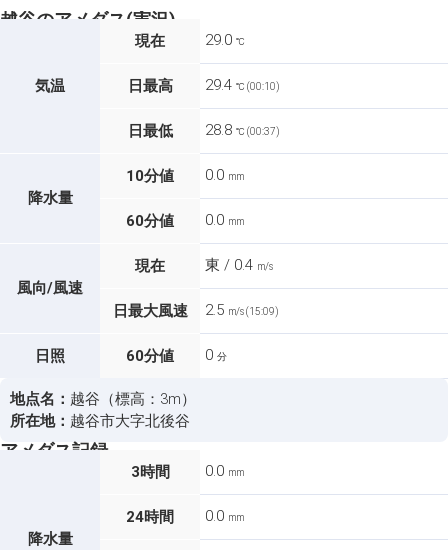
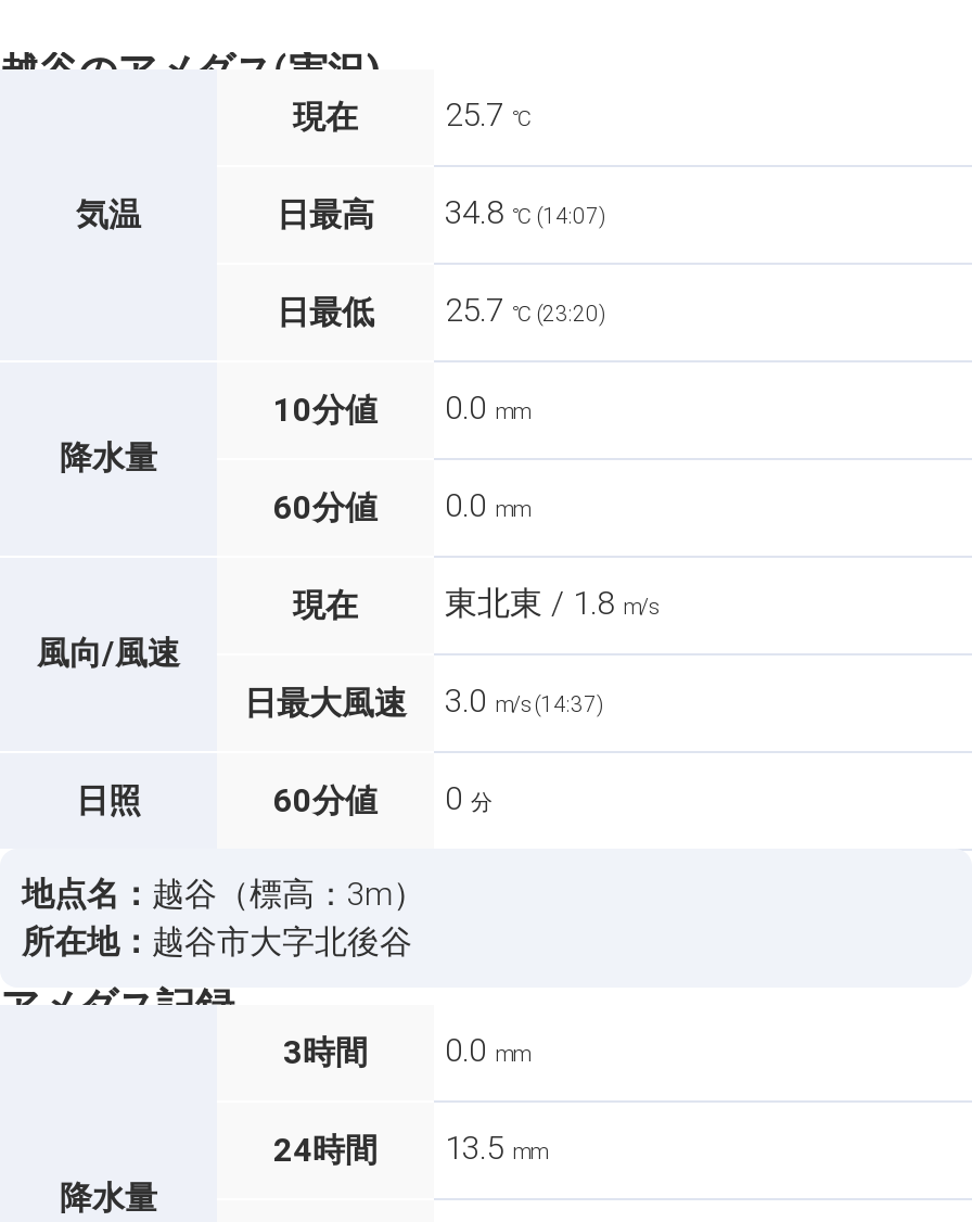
- 29.0 ℃
+ 25.7 ℃

- 日最高 29.4 ℃ (00:10)
+ 日最高 34.8 ℃ (14:07)

- 日最低 28.8 ℃ (00:37)
+ 日最低 25.7 ℃ (23:20)

- 東 / 0.4 m/s
+ 東北東 / 1.8 m/s

- 日最大風速 2.5 m/s (15:09)
+ 日最大風速 3.0 m/s (14:37)

- 24時間 0.0 mm
+ 24時間 13.5 mm
